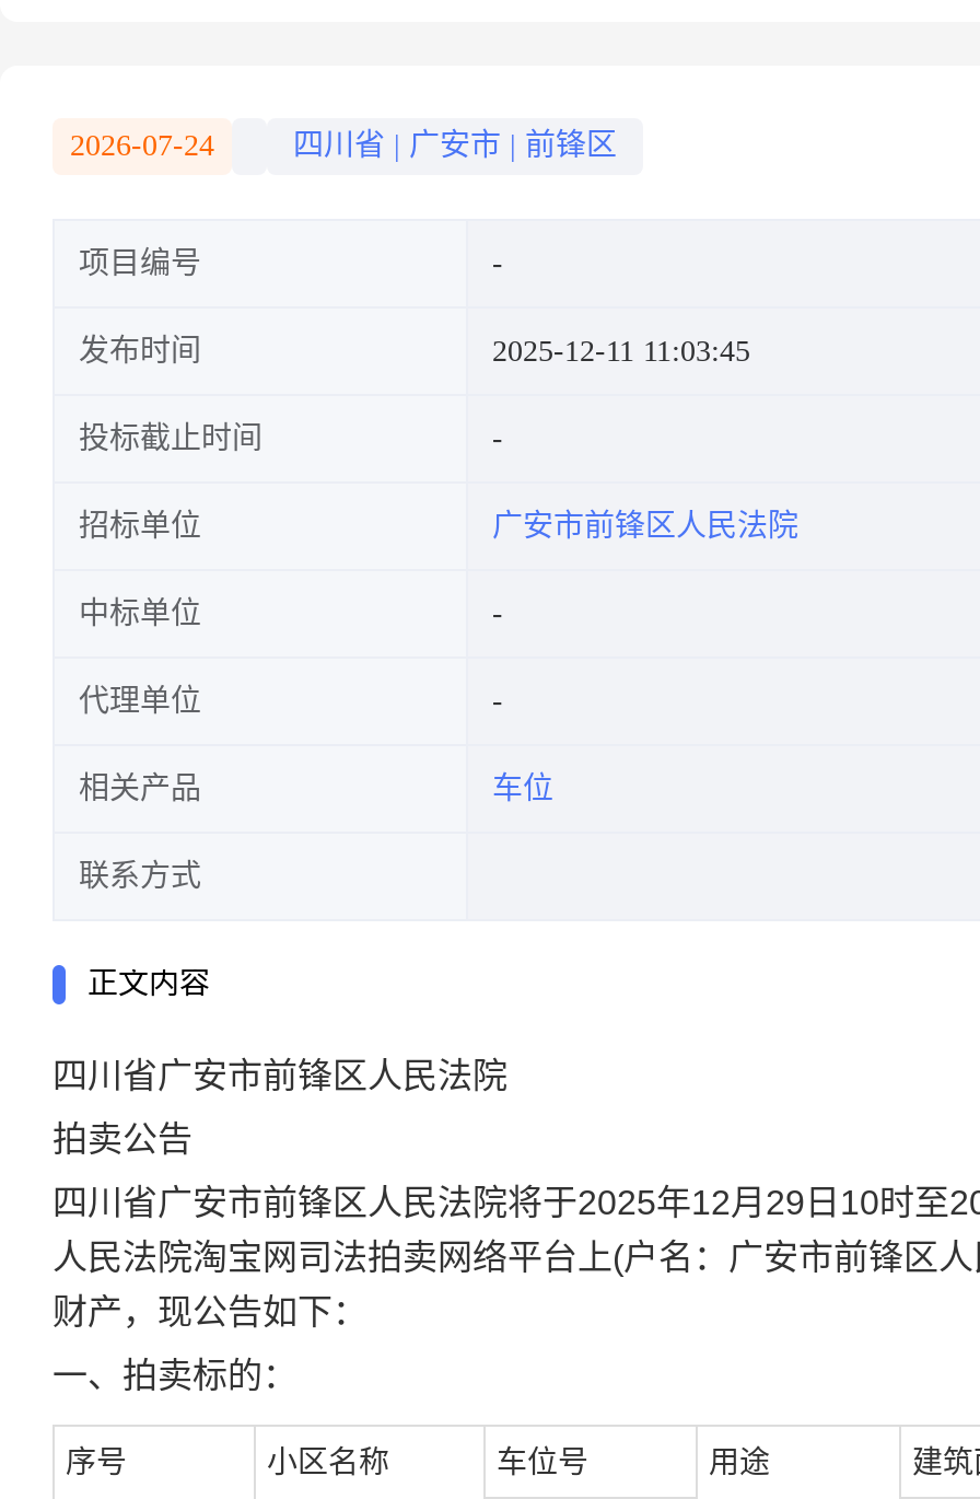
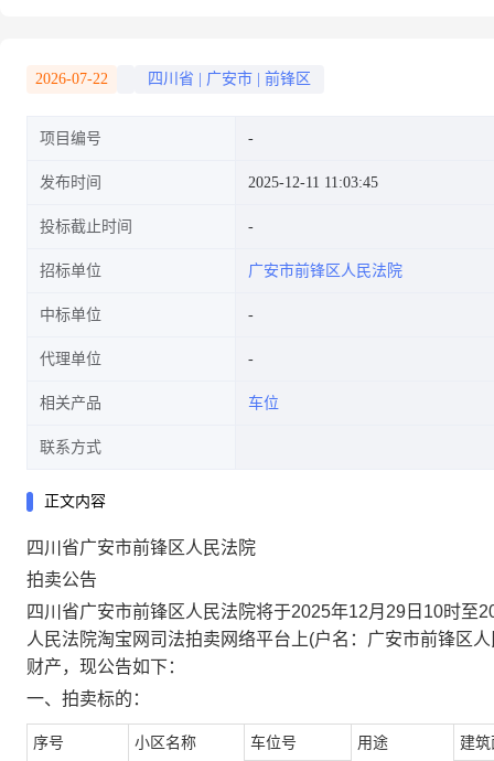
- 2026-07-24
+ 2026-07-22
